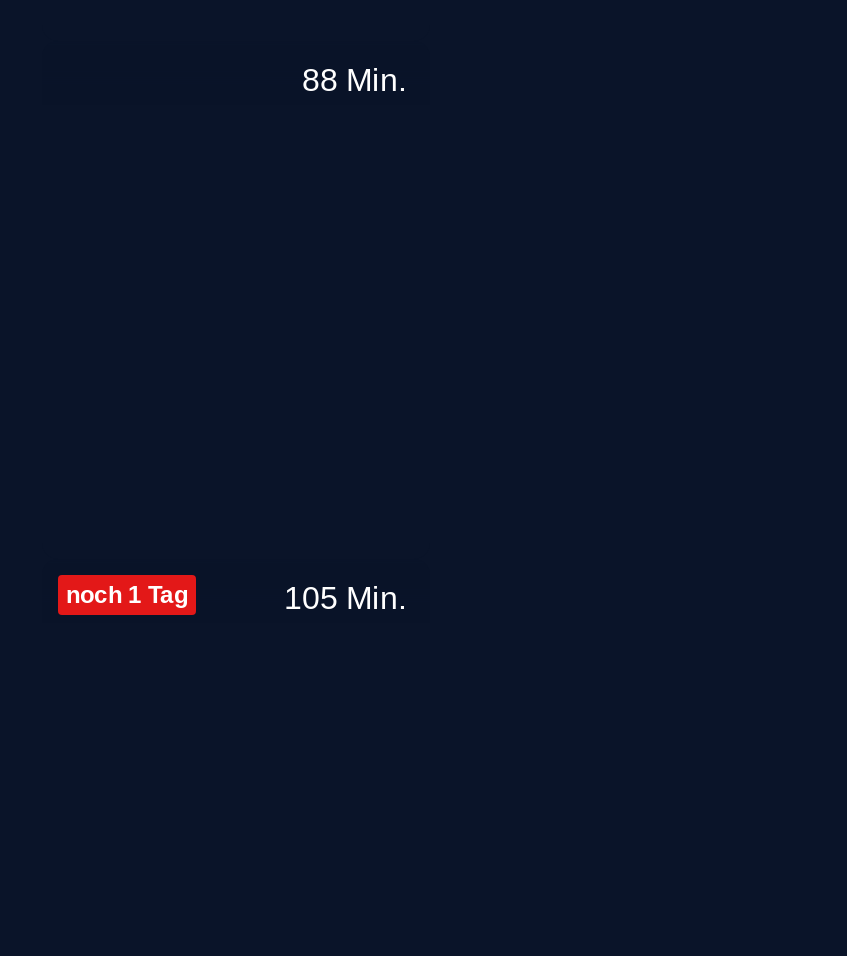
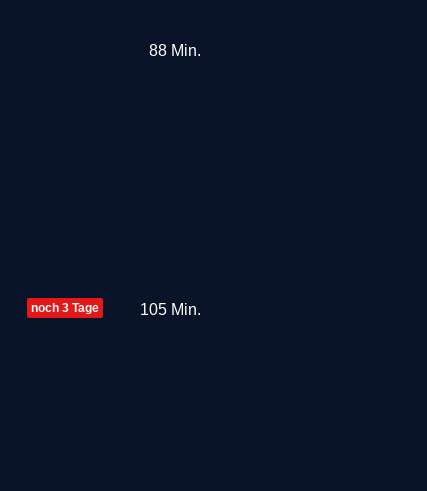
- noch 1 Tag
+ noch 3 Tage
